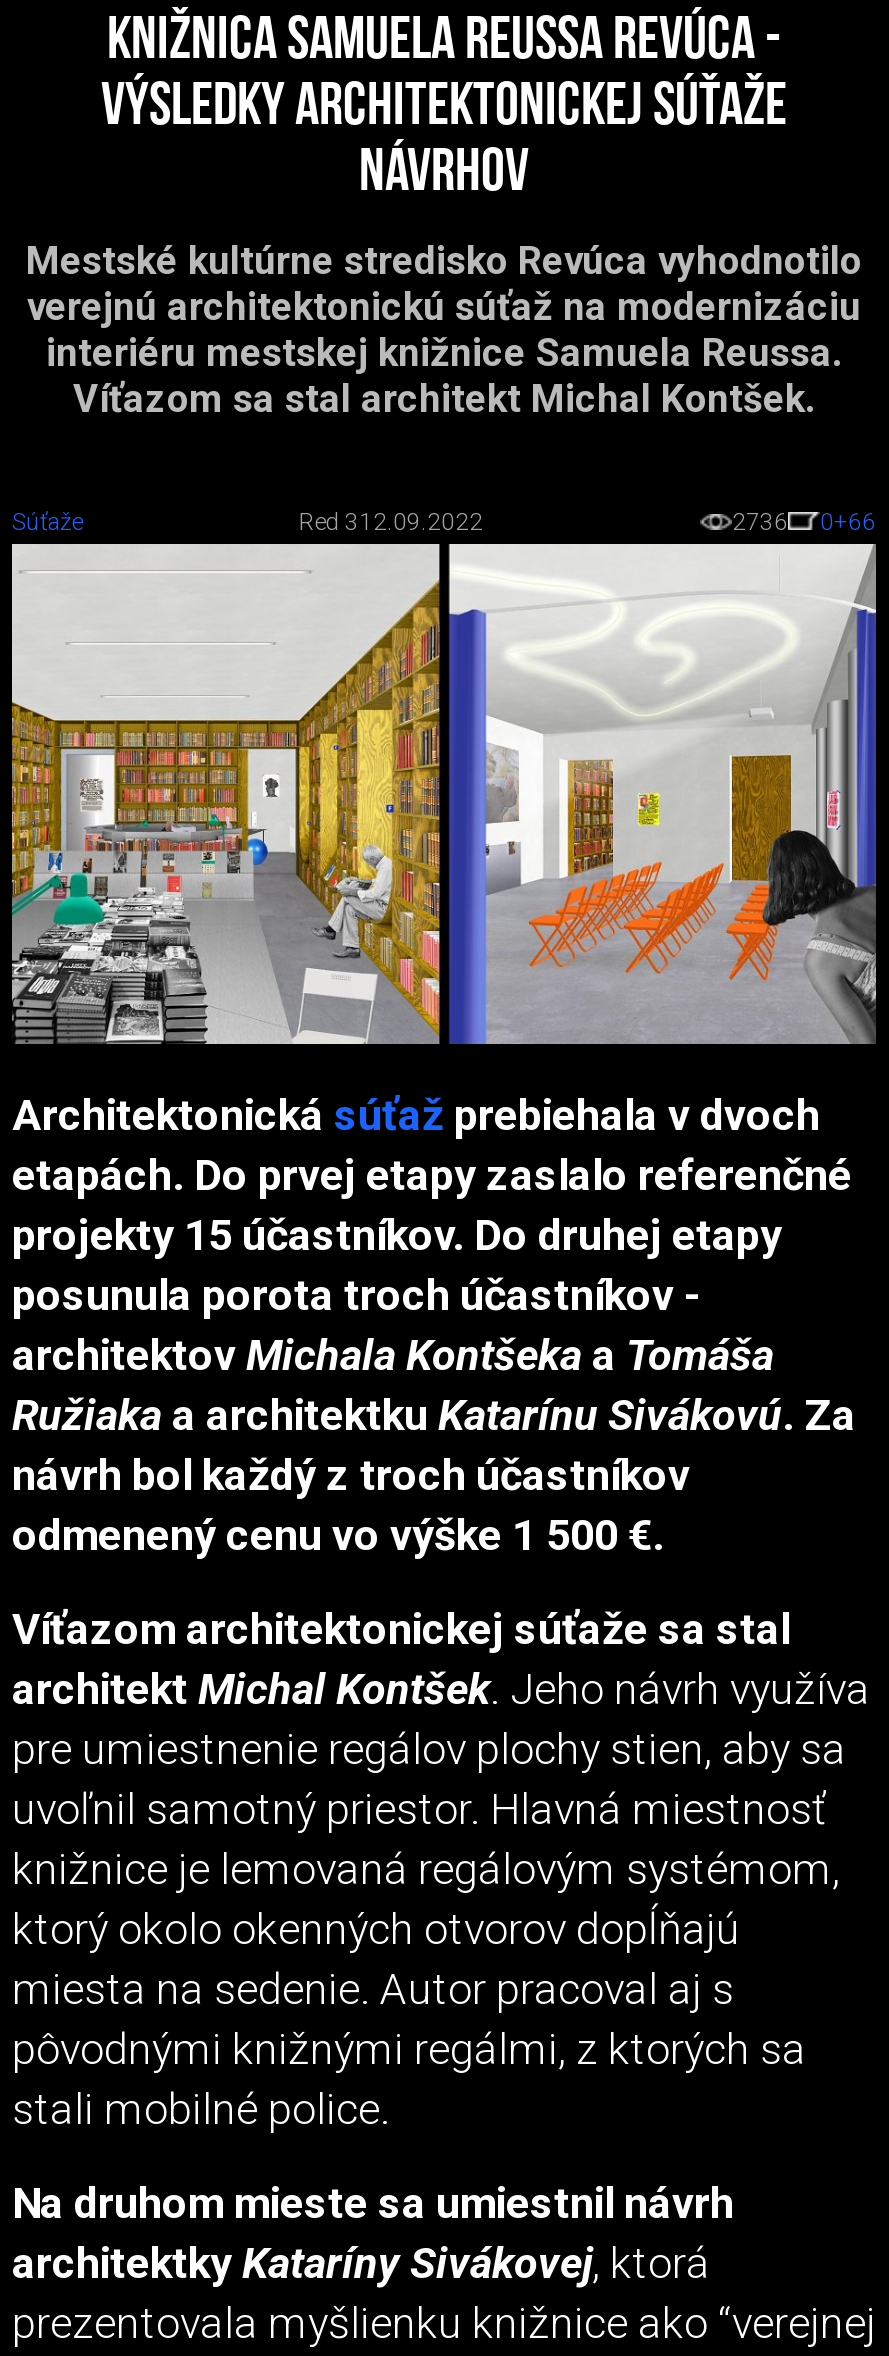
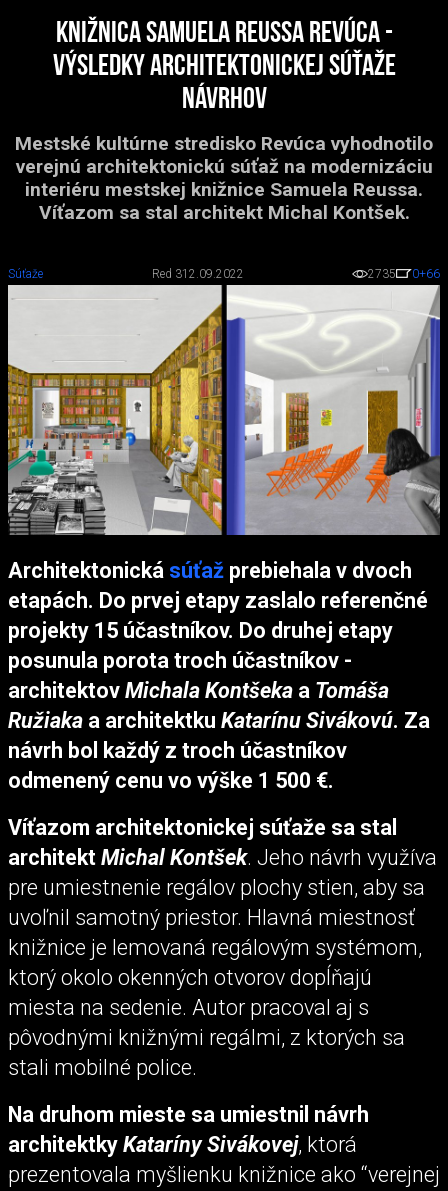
- 2736 0+66
+ 2735 0+66
